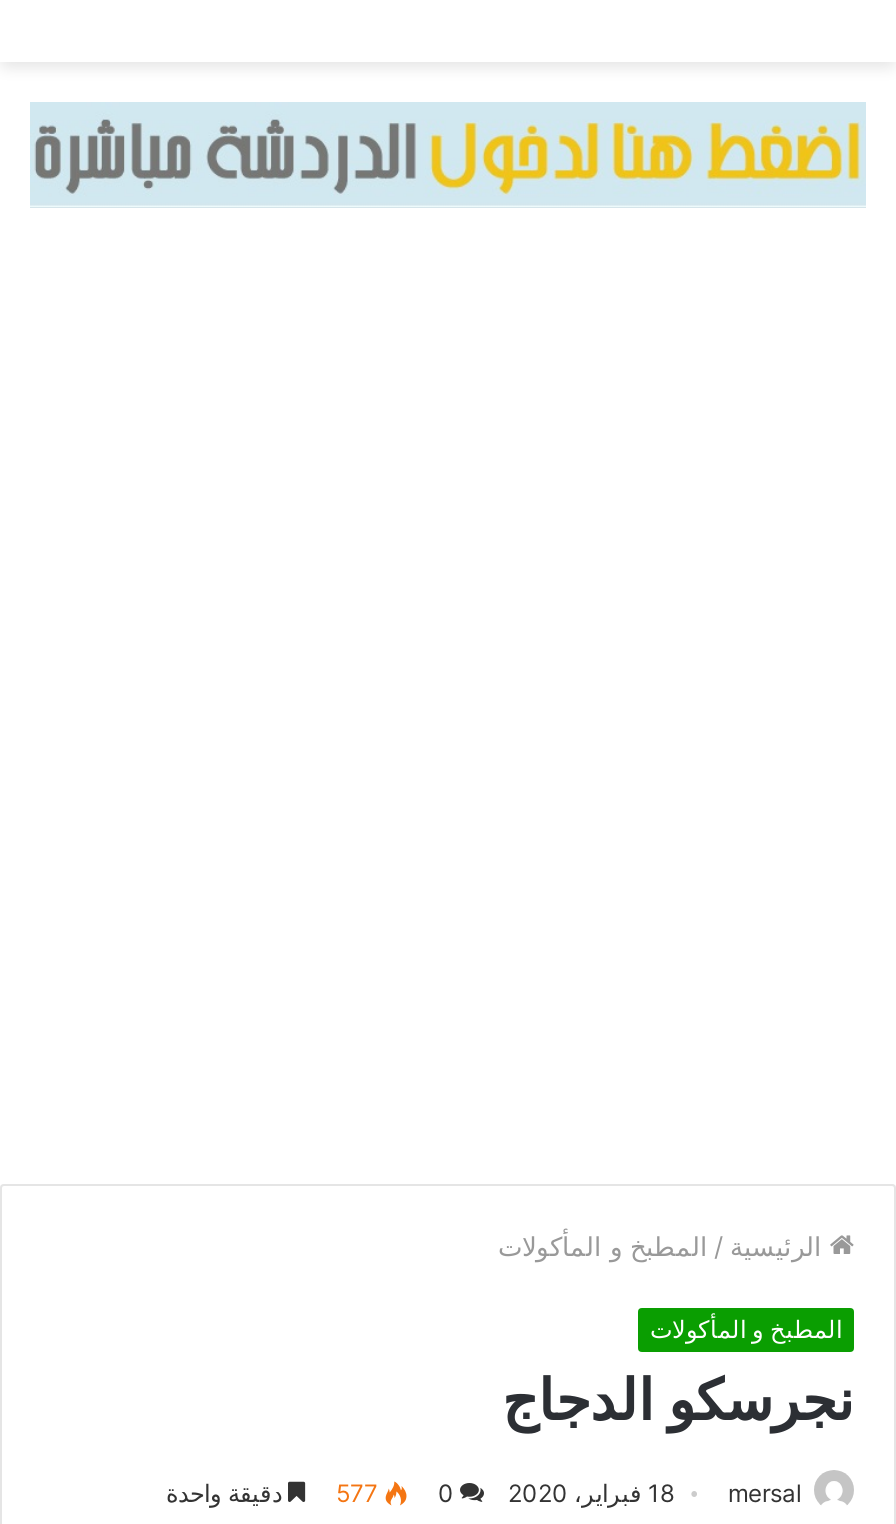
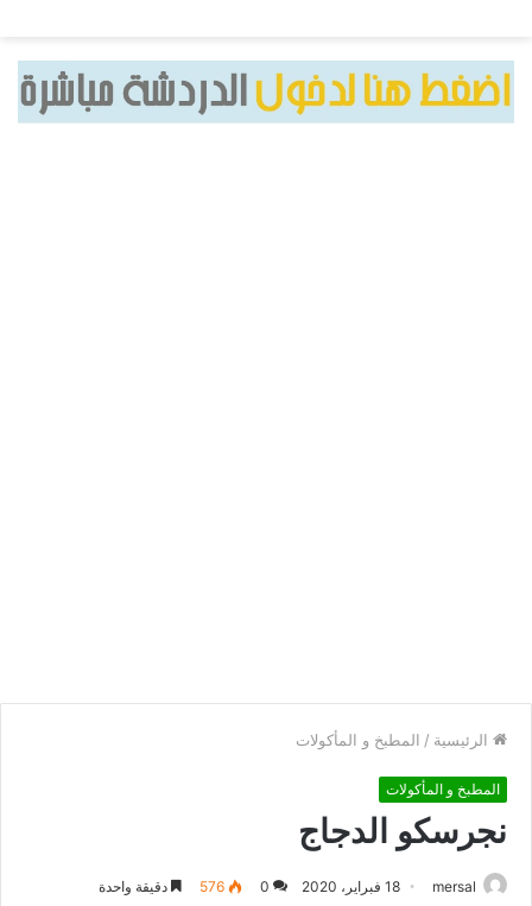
- 0 577 دقيقة واحدة
+ 0 576 دقيقة واحدة
